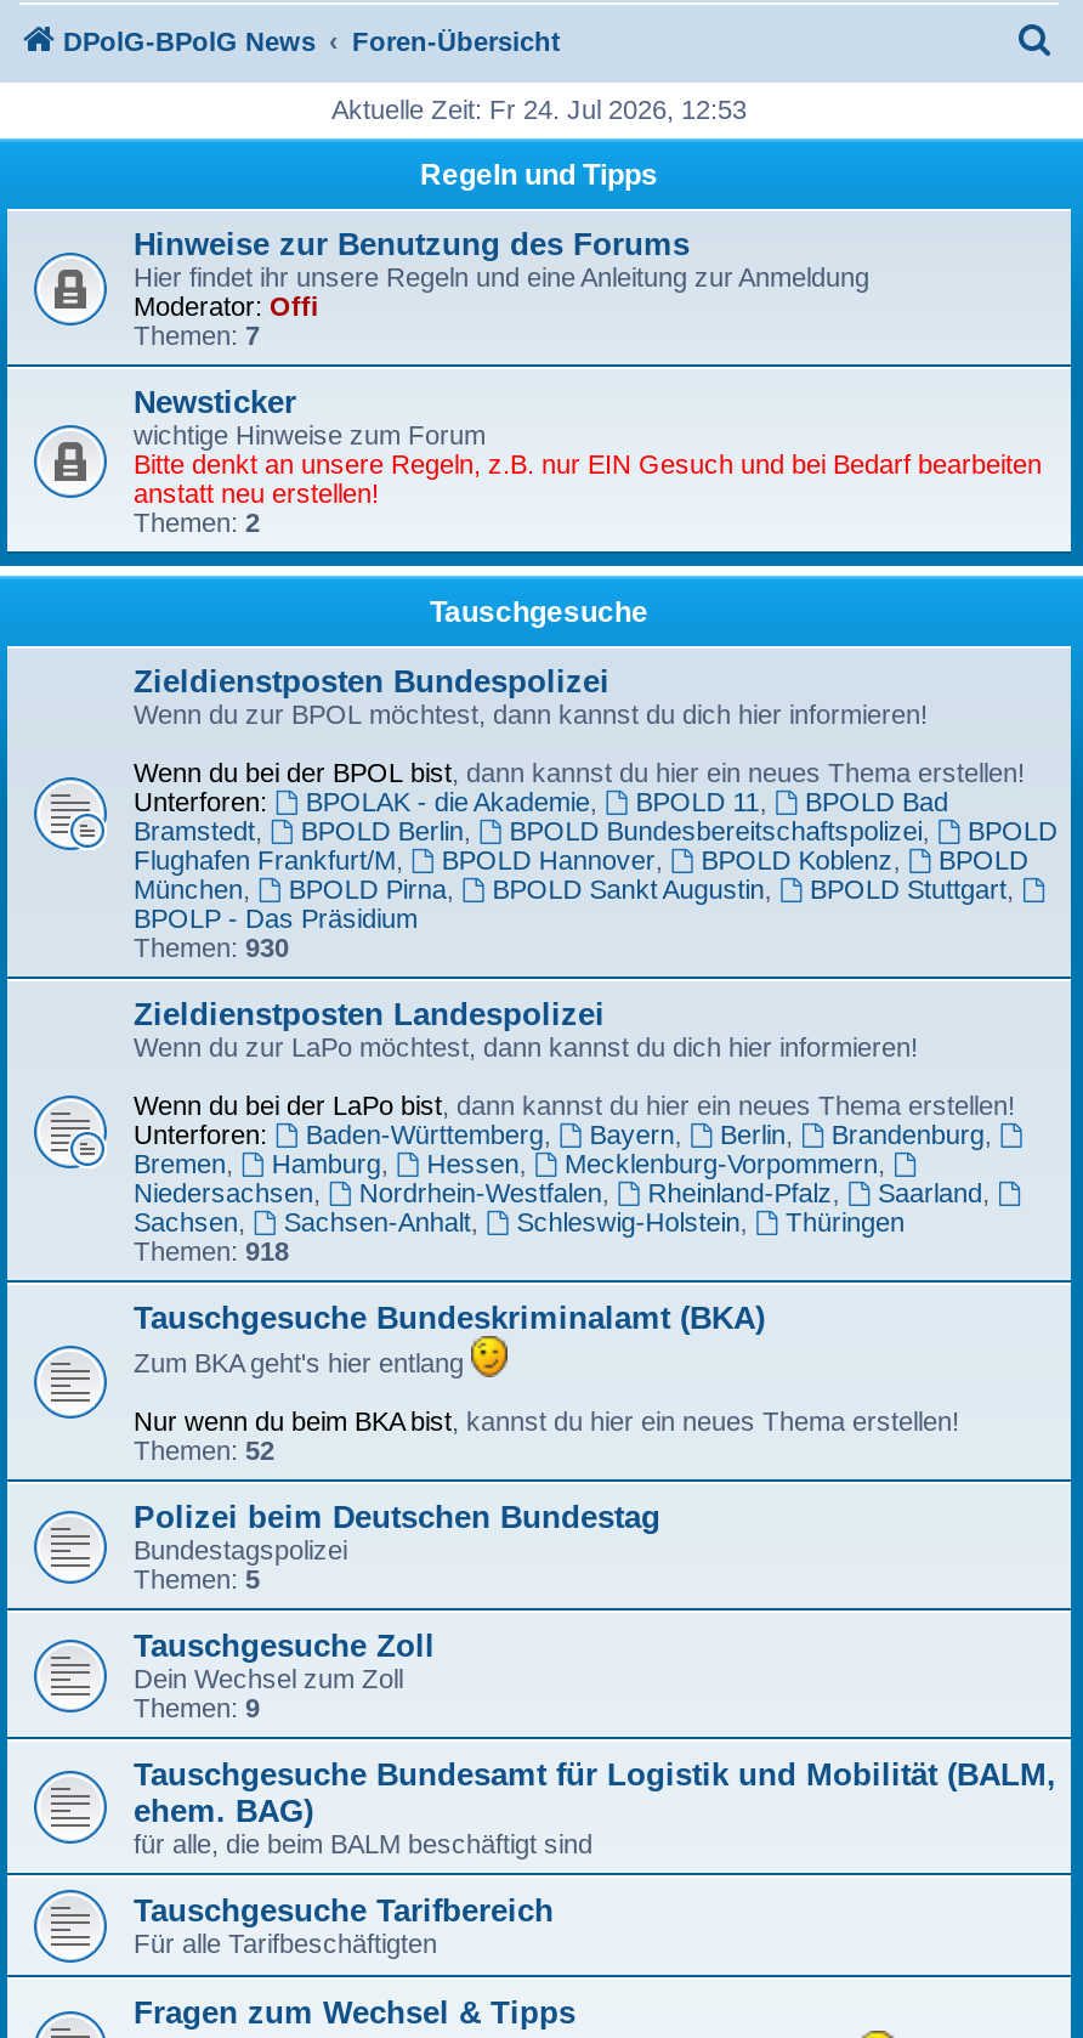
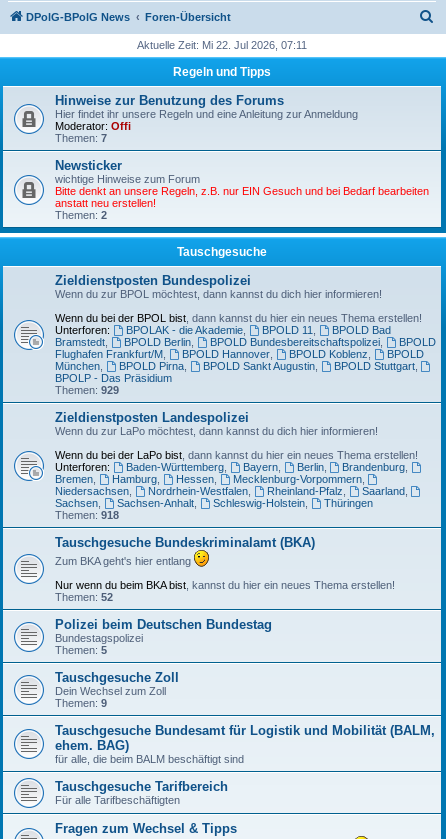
- Aktuelle Zeit: Fr 24. Jul 2026, 12:53
+ Aktuelle Zeit: Mi 22. Jul 2026, 07:11

- Themen: 930
+ Themen: 929
